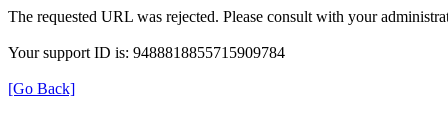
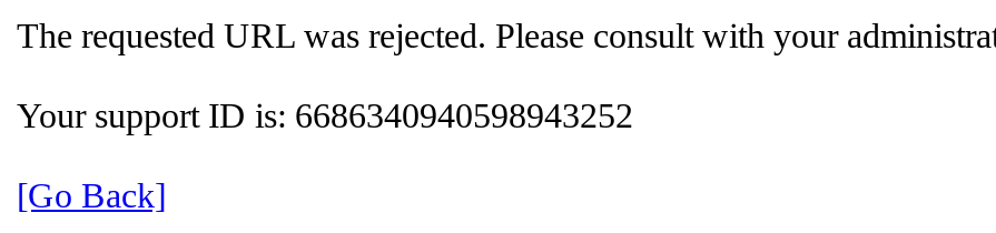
- Your support ID is: 9488818855715909784
+ Your support ID is: 6686340940598943252
